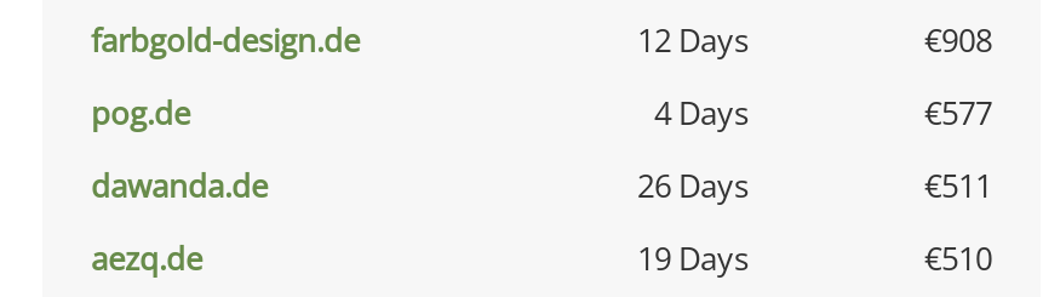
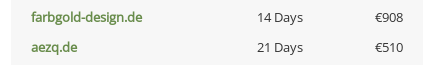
- 12 Days
+ 14 Days

- pog.de
- 4 Days
- €577
- dawanda.de
- 26 Days
- €511

- 19 Days
+ 21 Days
